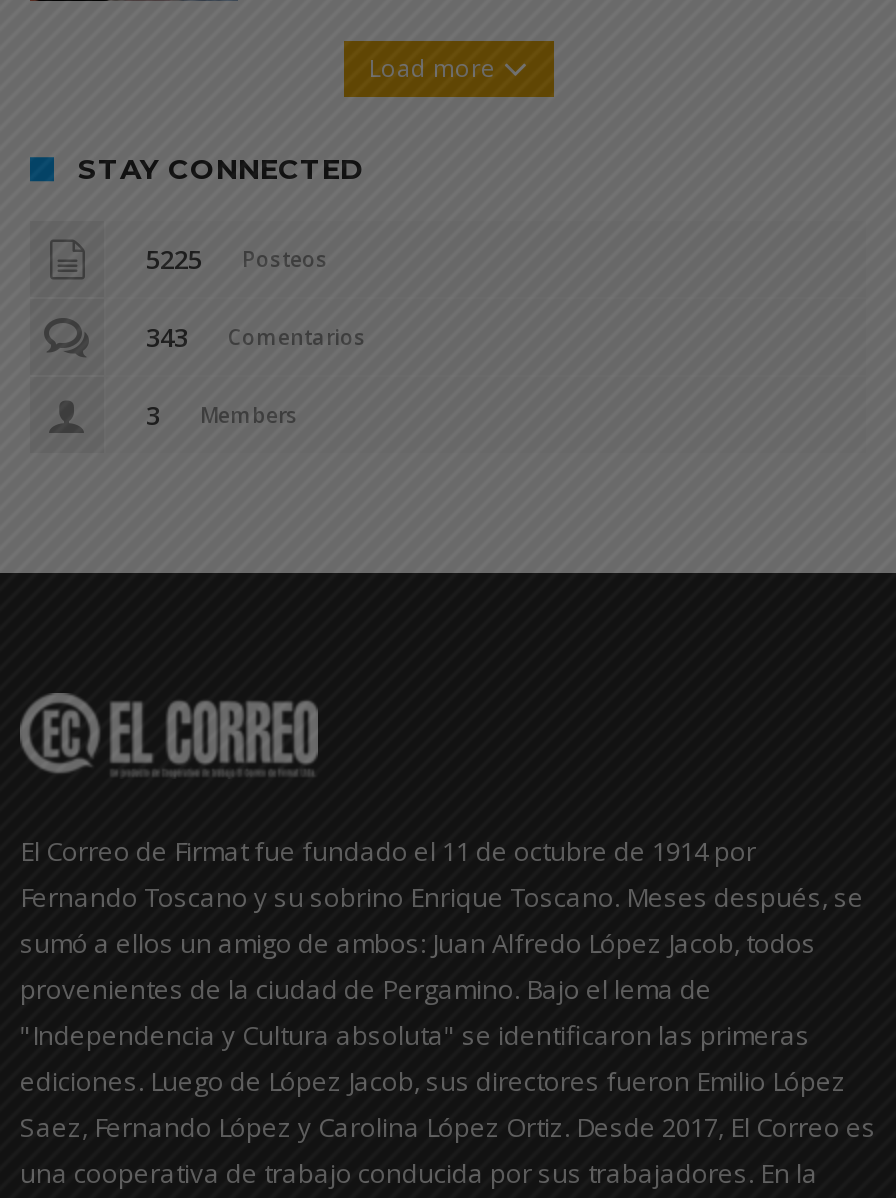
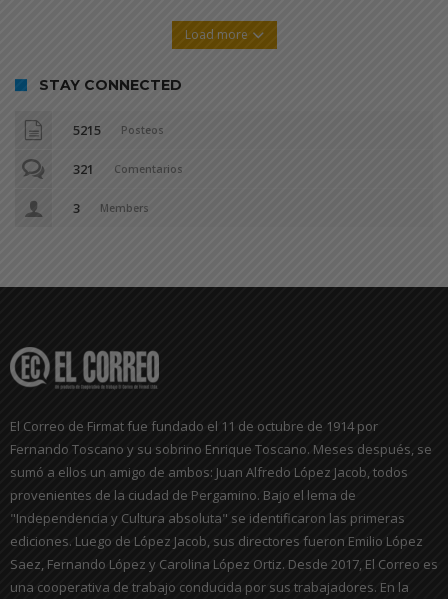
- 5225
+ 5215

- 343
+ 321
